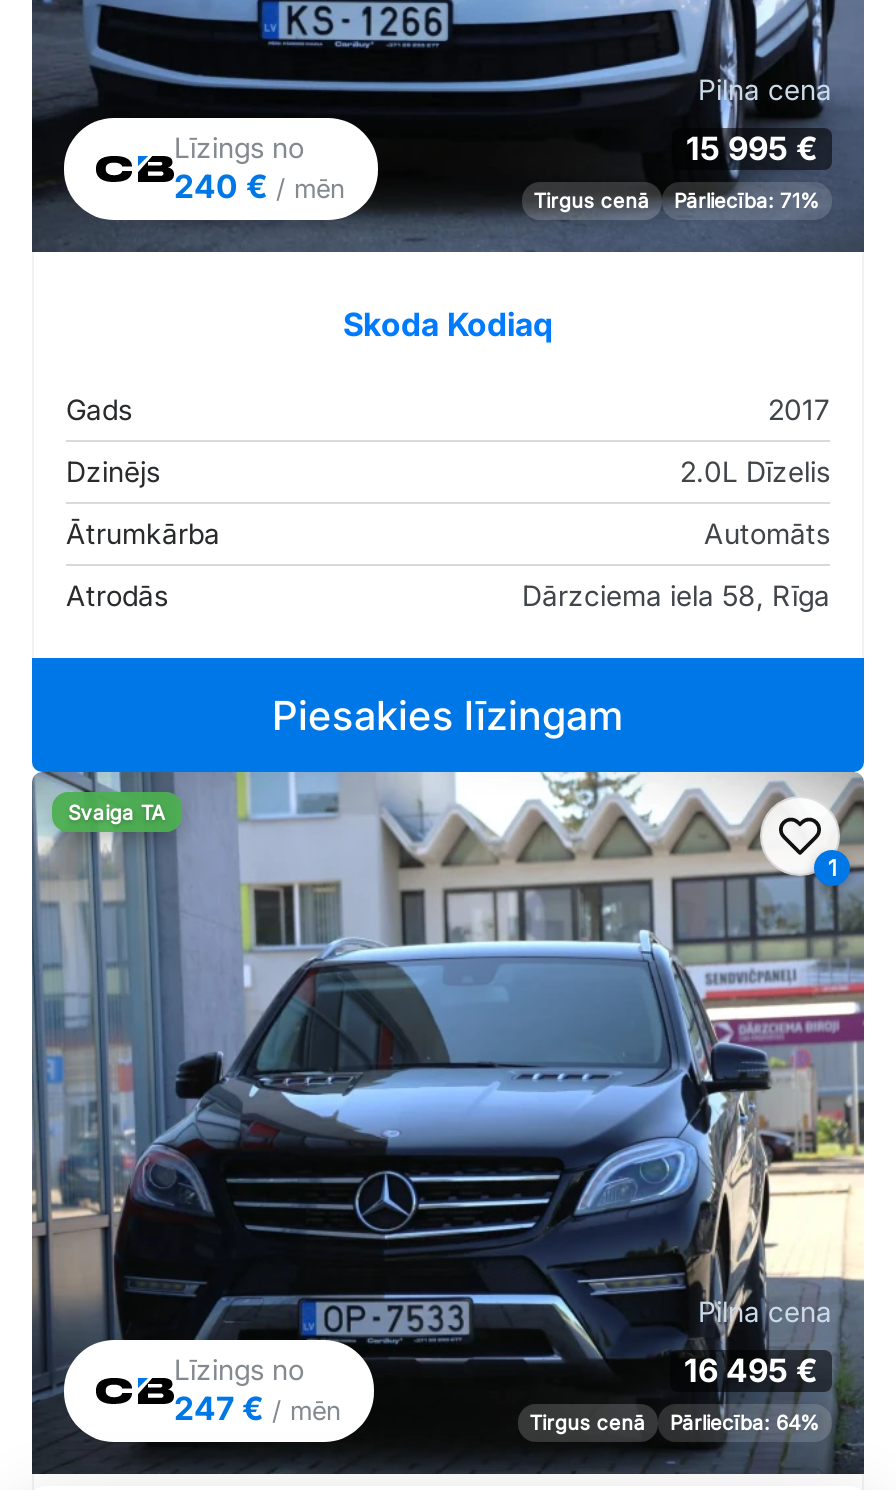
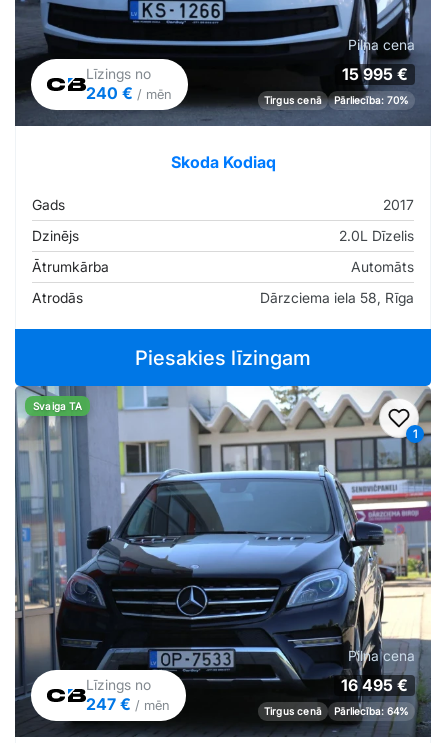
- Tirgus cenā Pārliecība: 71%
+ Tirgus cenā Pārliecība: 70%
